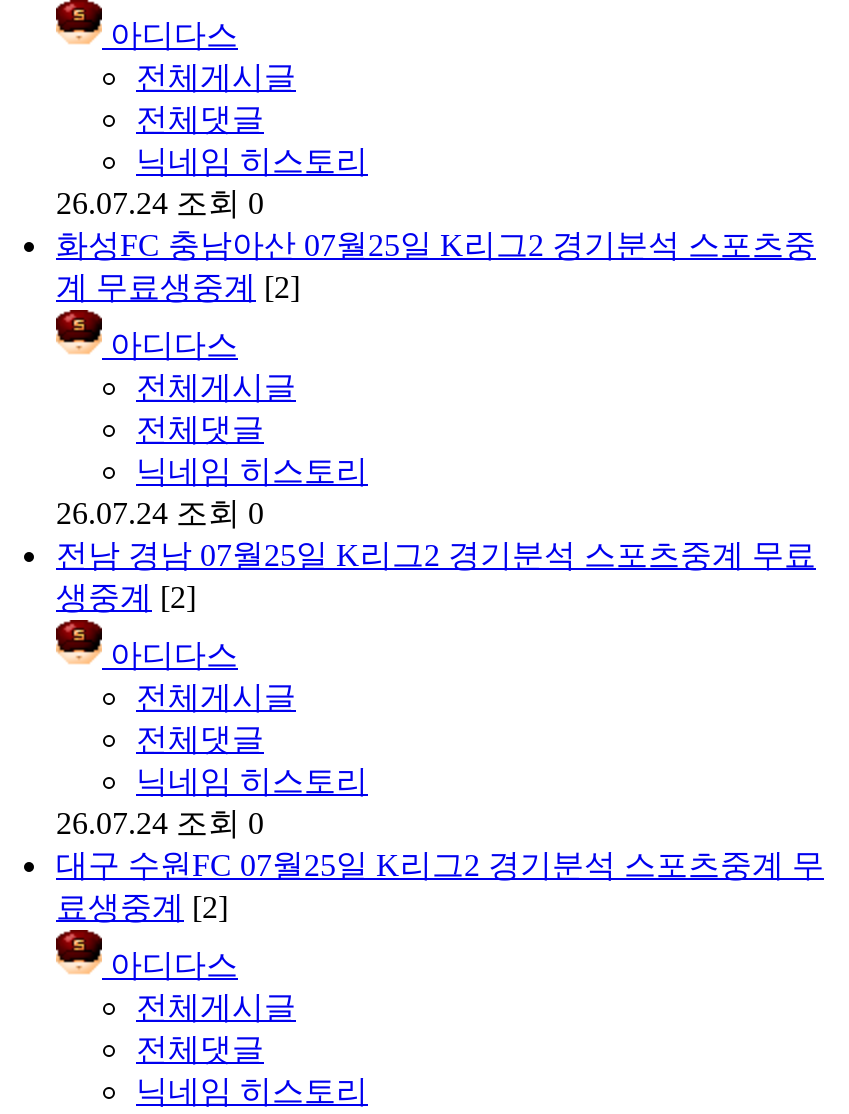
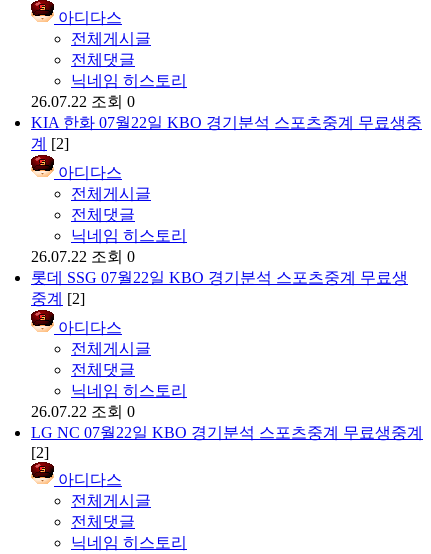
- 26.07.24 조회 0
- 화성FC 충남아산 07월25일 K리그2 경기분석 스포츠중
- 계 무료생중계 [2]
+ 26.07.22 조회 0
+ KIA 한화 07월22일 KBO 경기분석 스포츠중계 무료생중
+ 계 [2]

- 26.07.24 조회 0
- 전남 경남 07월25일 K리그2 경기분석 스포츠중계 무료
- 생중계 [2]
+ 26.07.22 조회 0
+ 롯데 SSG 07월22일 KBO 경기분석 스포츠중계 무료생
+ 중계 [2]

- 26.07.24 조회 0
- 대구 수원FC 07월25일 K리그2 경기분석 스포츠중계 무
- 료생중계 [2]
+ 26.07.22 조회 0
+ LG NC 07월22일 KBO 경기분석 스포츠중계 무료생중계
+ [2]
